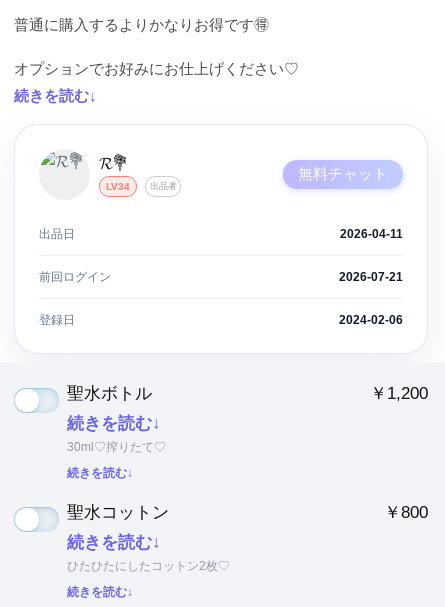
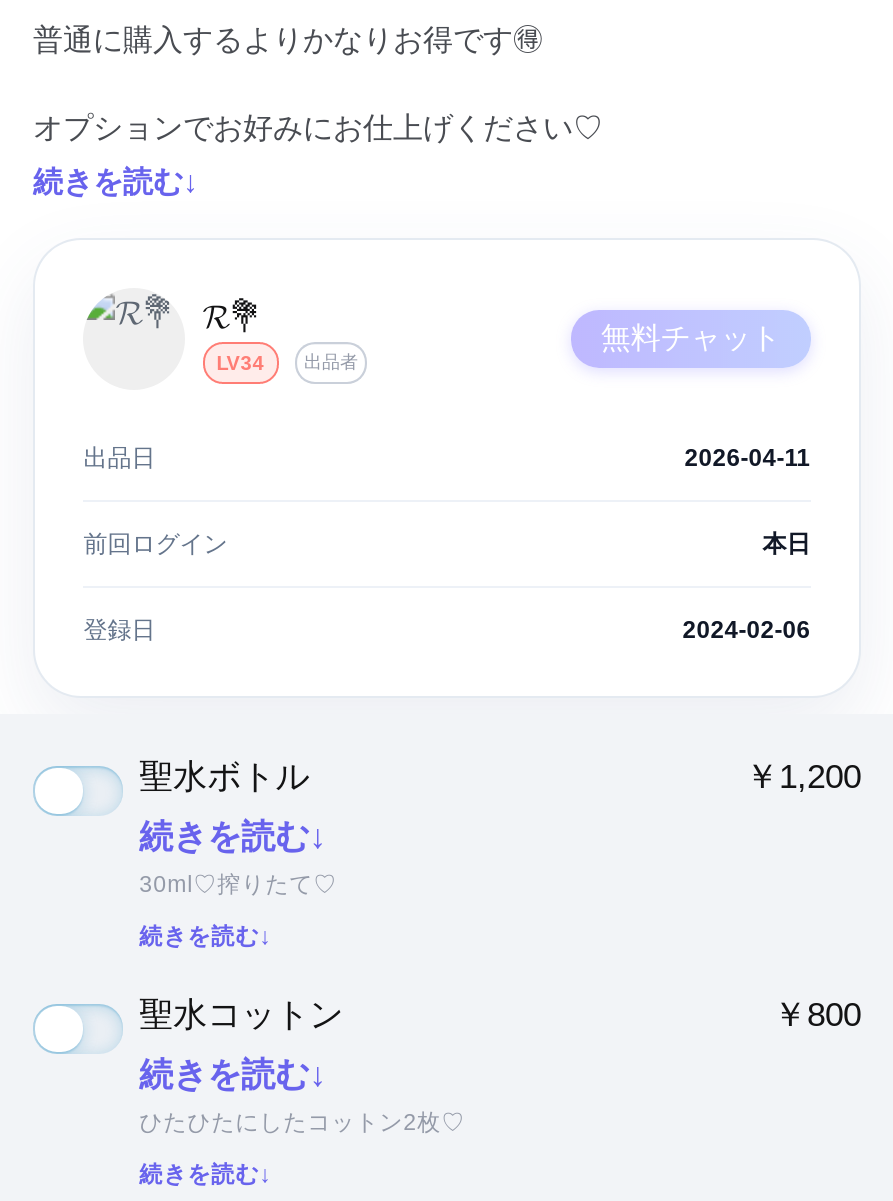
- 2026-07-21
+ 本日
